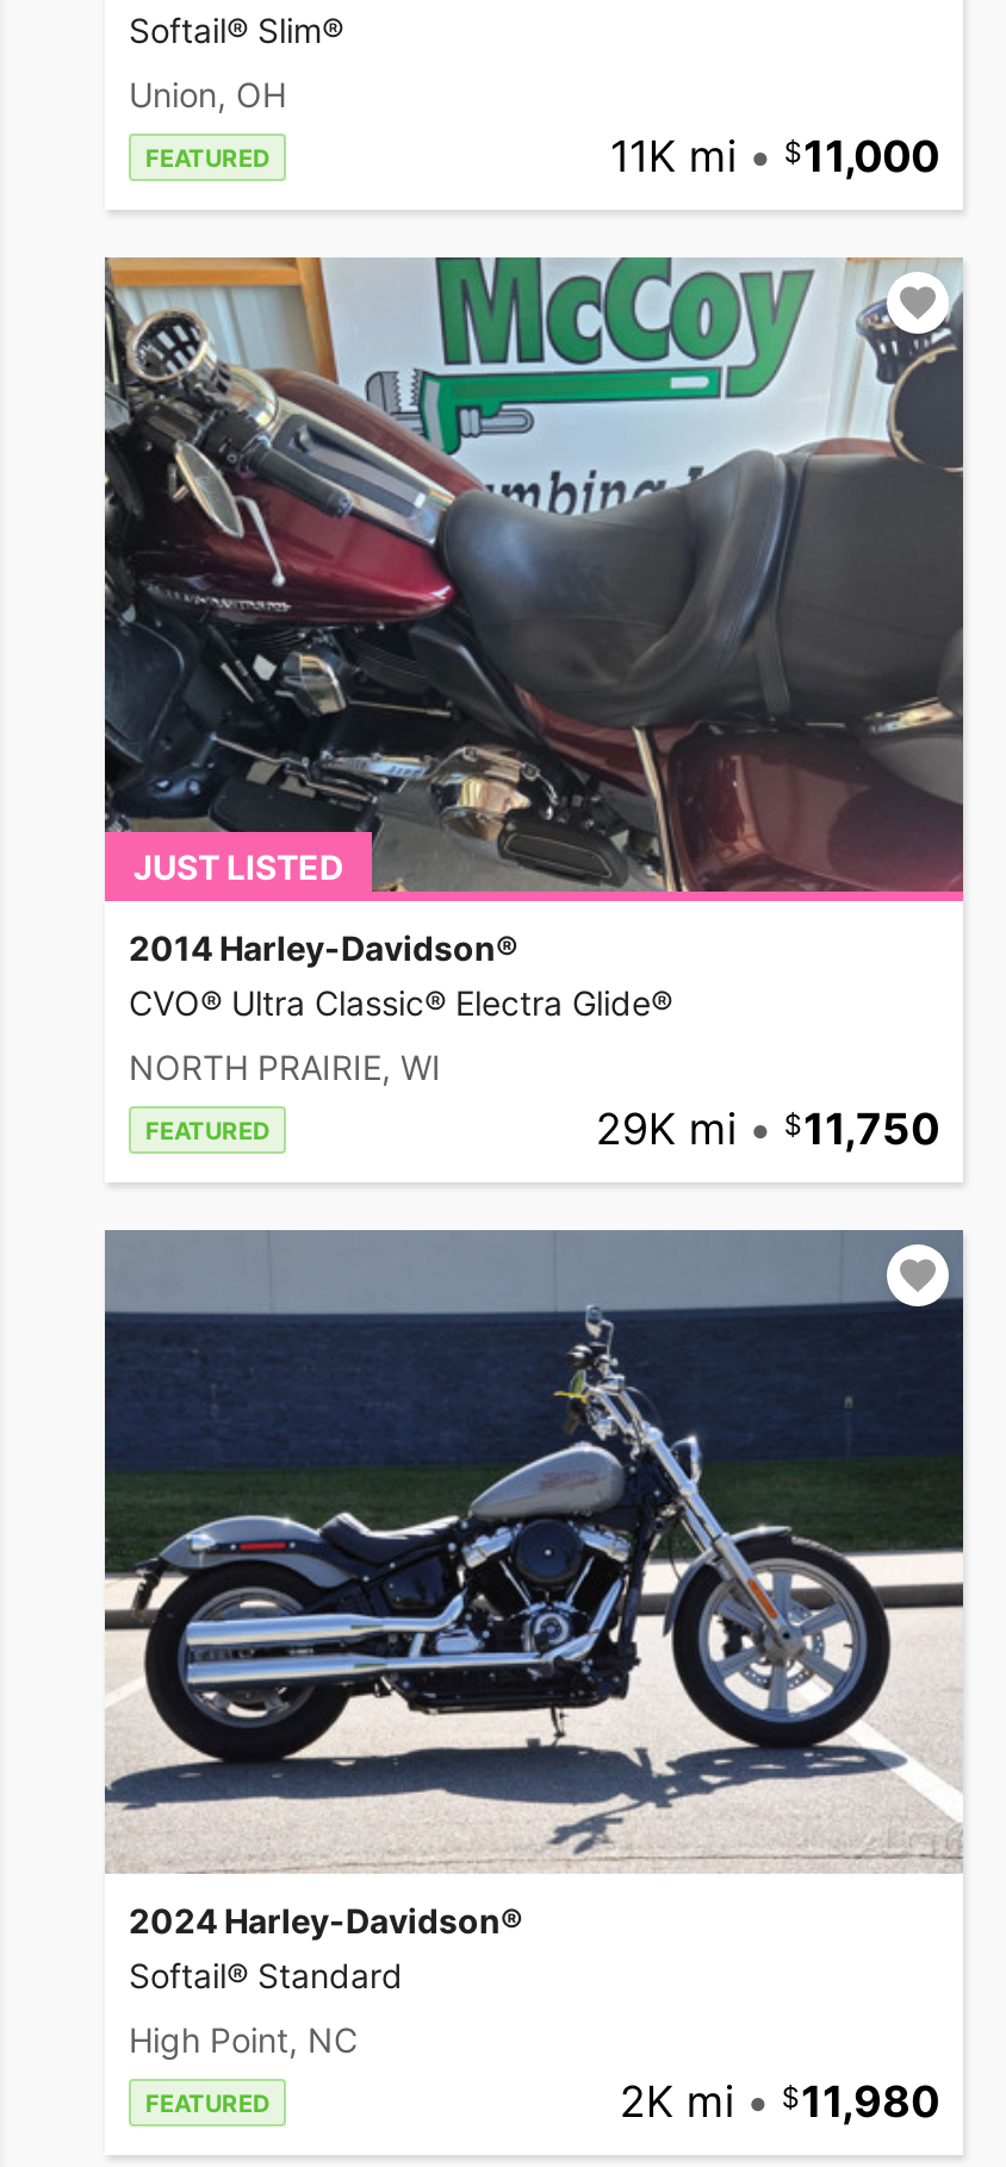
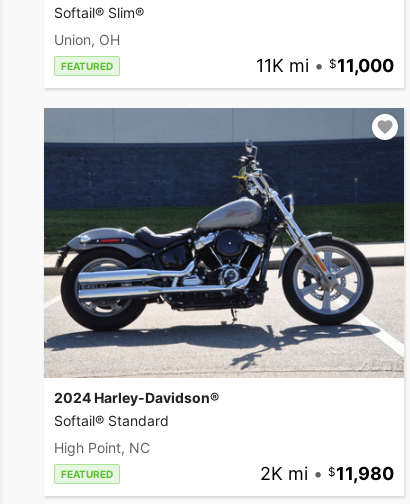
- [image]
- JUST LISTED
- 2014 Harley-Davidson®
- CVO® Ultra Classic® Electra Glide®
- NORTH PRAIRIE, WI
- FEATURED
- 29K mi •
- 11,750
